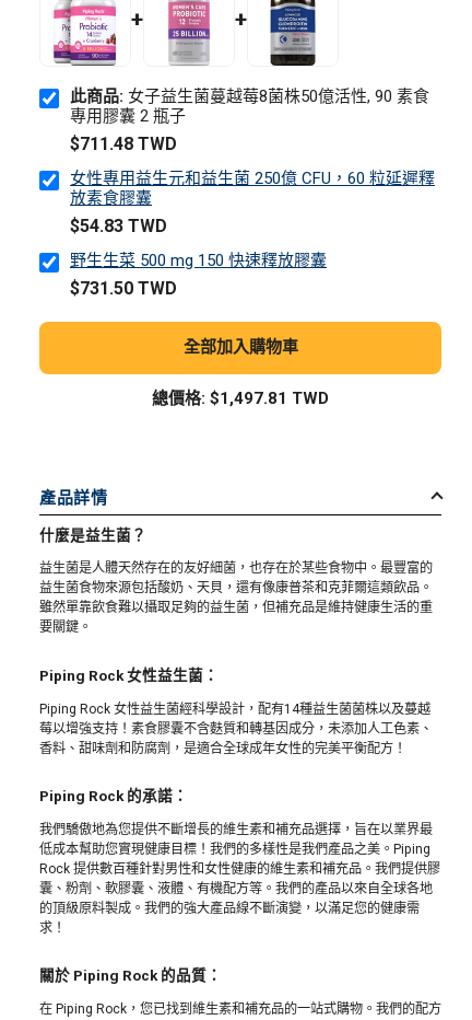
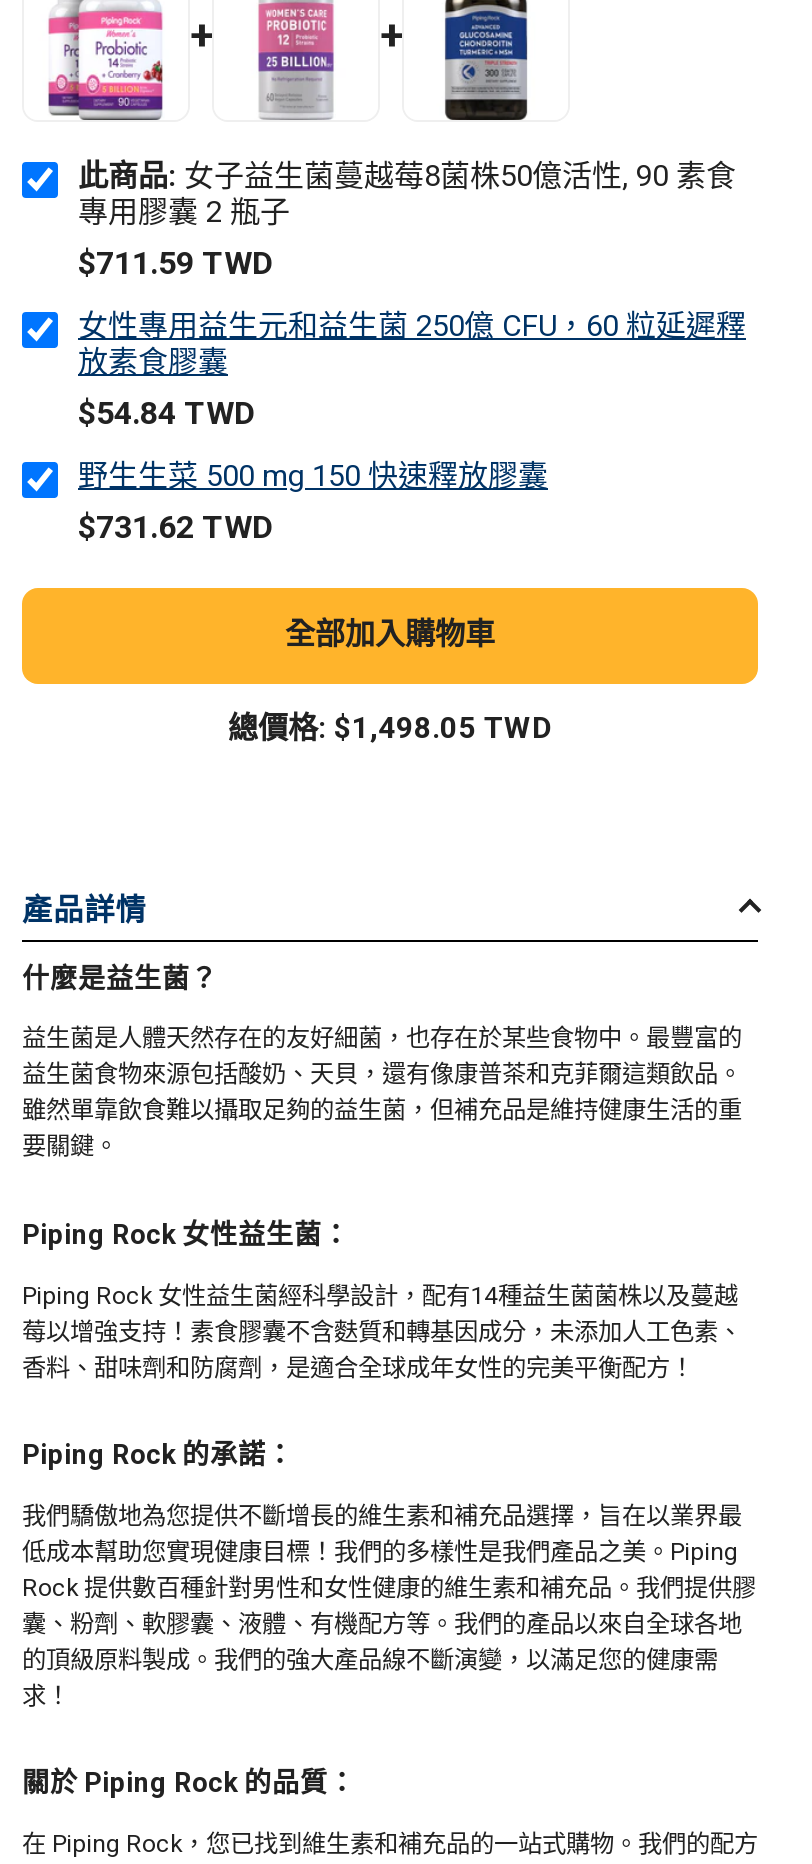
- $711.48 TWD
+ $711.59 TWD

- $54.83 TWD
+ $54.84 TWD

- $731.50 TWD
+ $731.62 TWD

- 總價格: $1,497.81 TWD
+ 總價格: $1,498.05 TWD
